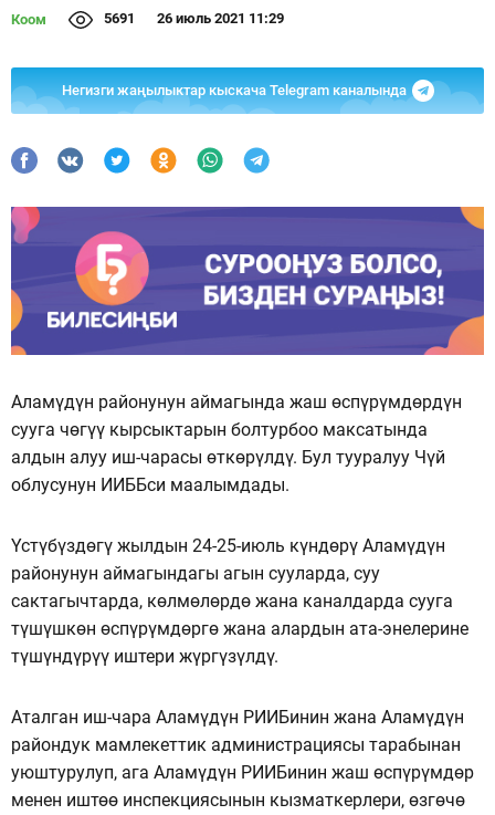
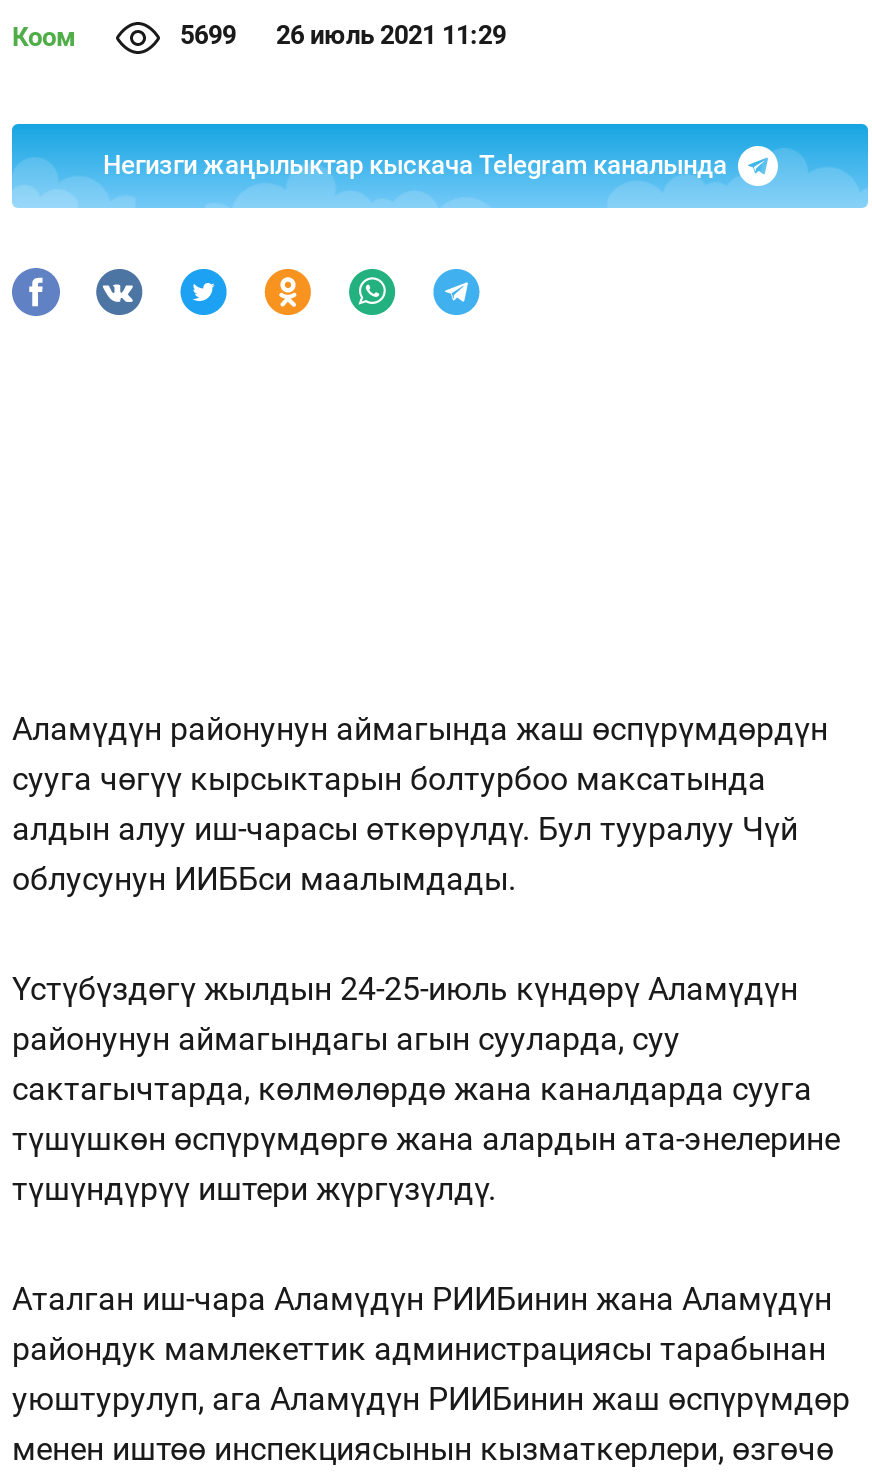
- 5691 26 июль 2021 11:29
+ 5699 26 июль 2021 11:29

- [image]
